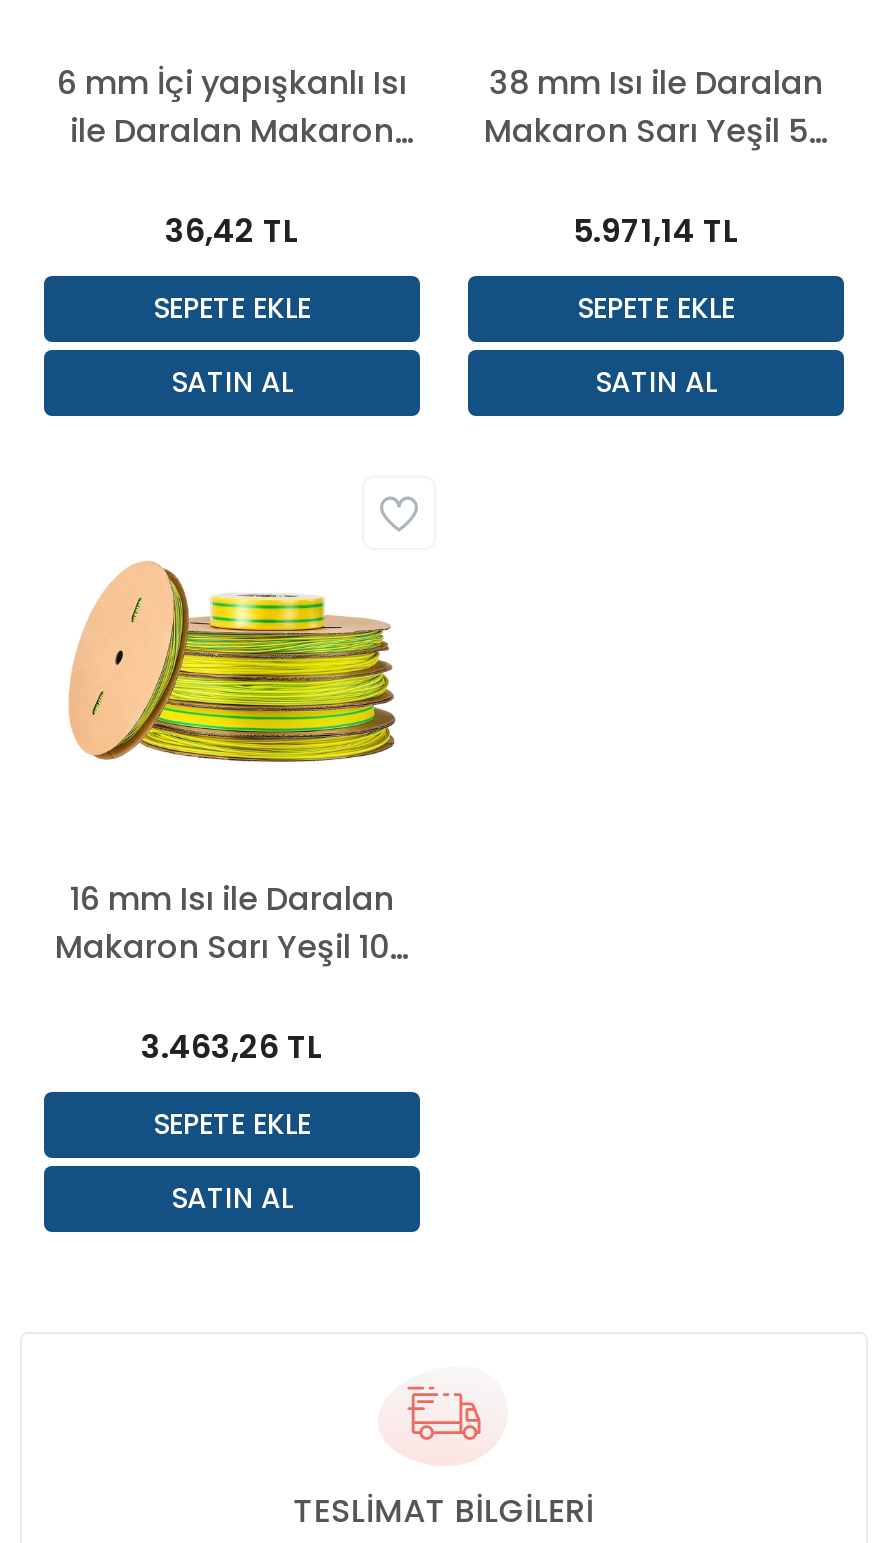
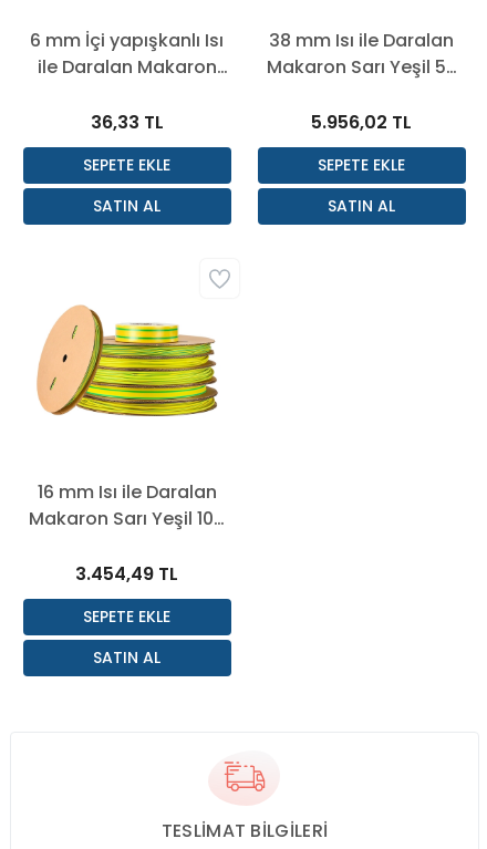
- 36,42 TL
+ 36,33 TL

- 5.971,14 TL
+ 5.956,02 TL

- 3.463,26 TL
+ 3.454,49 TL
